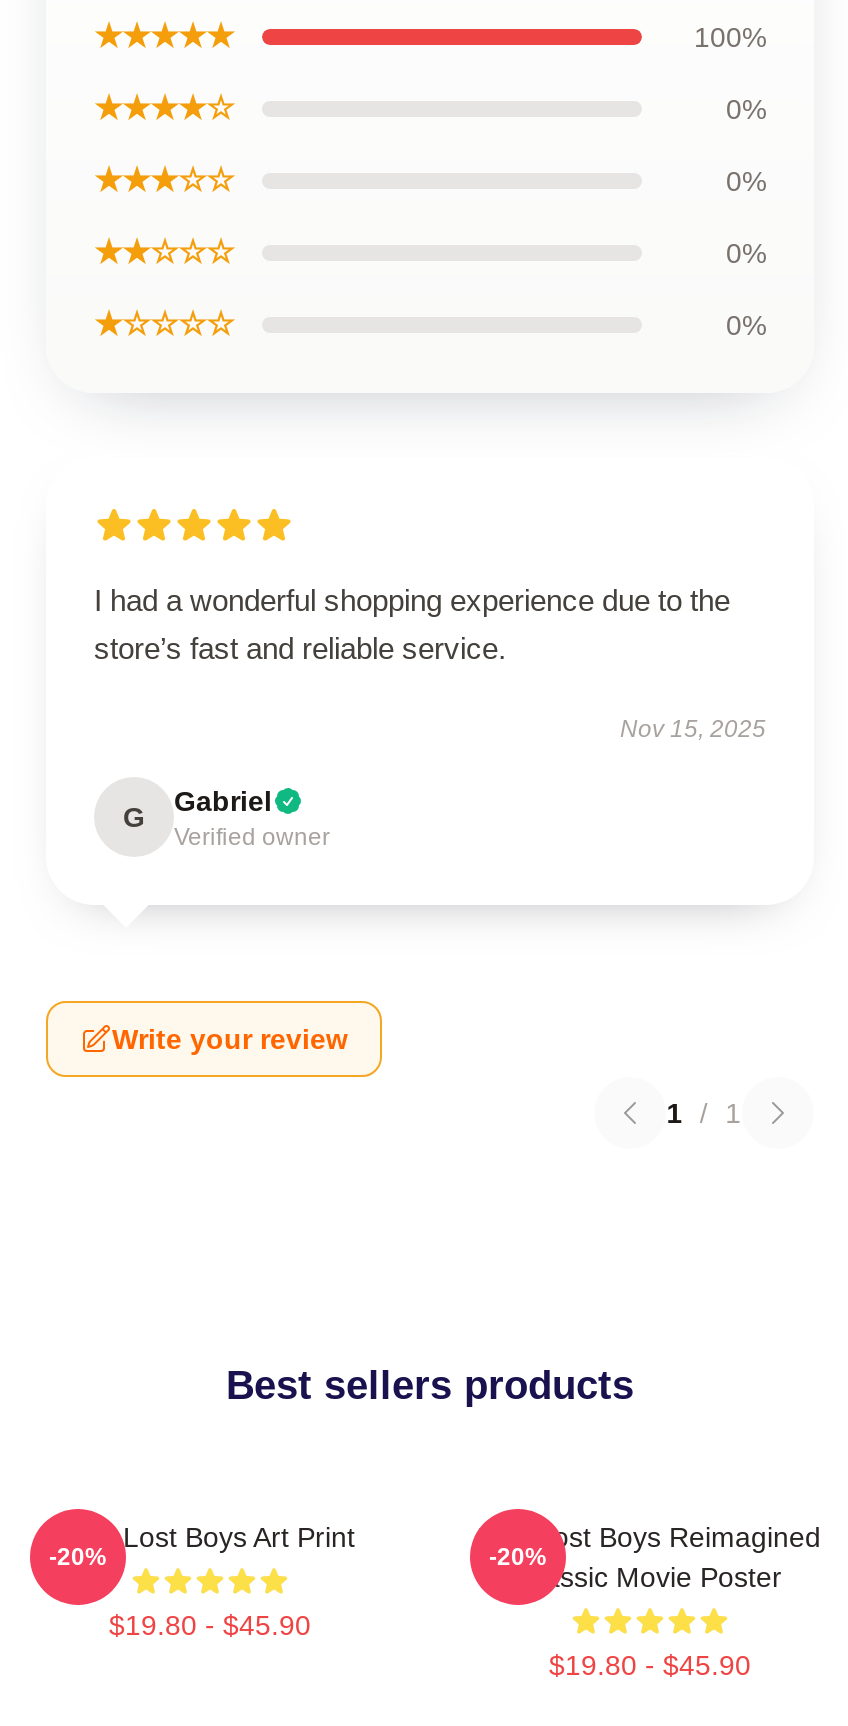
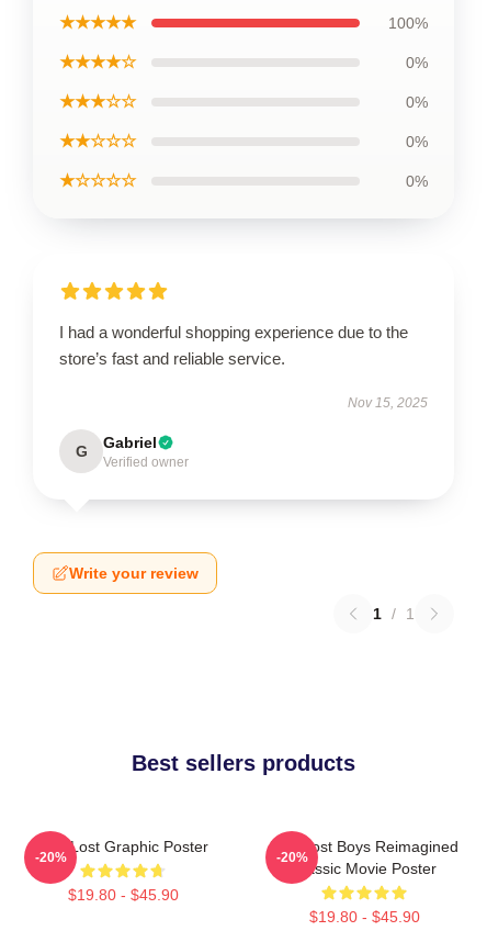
- The Lost Boys Art Print
+ The Lost Graphic Poster
